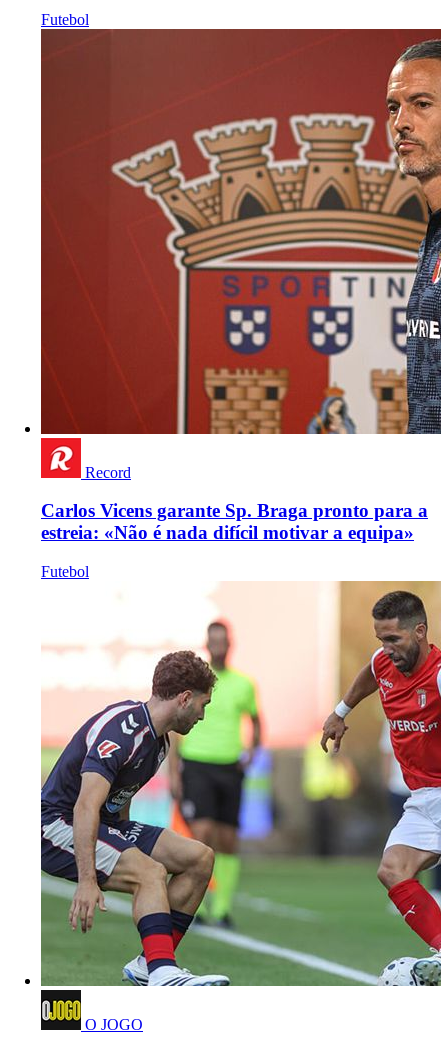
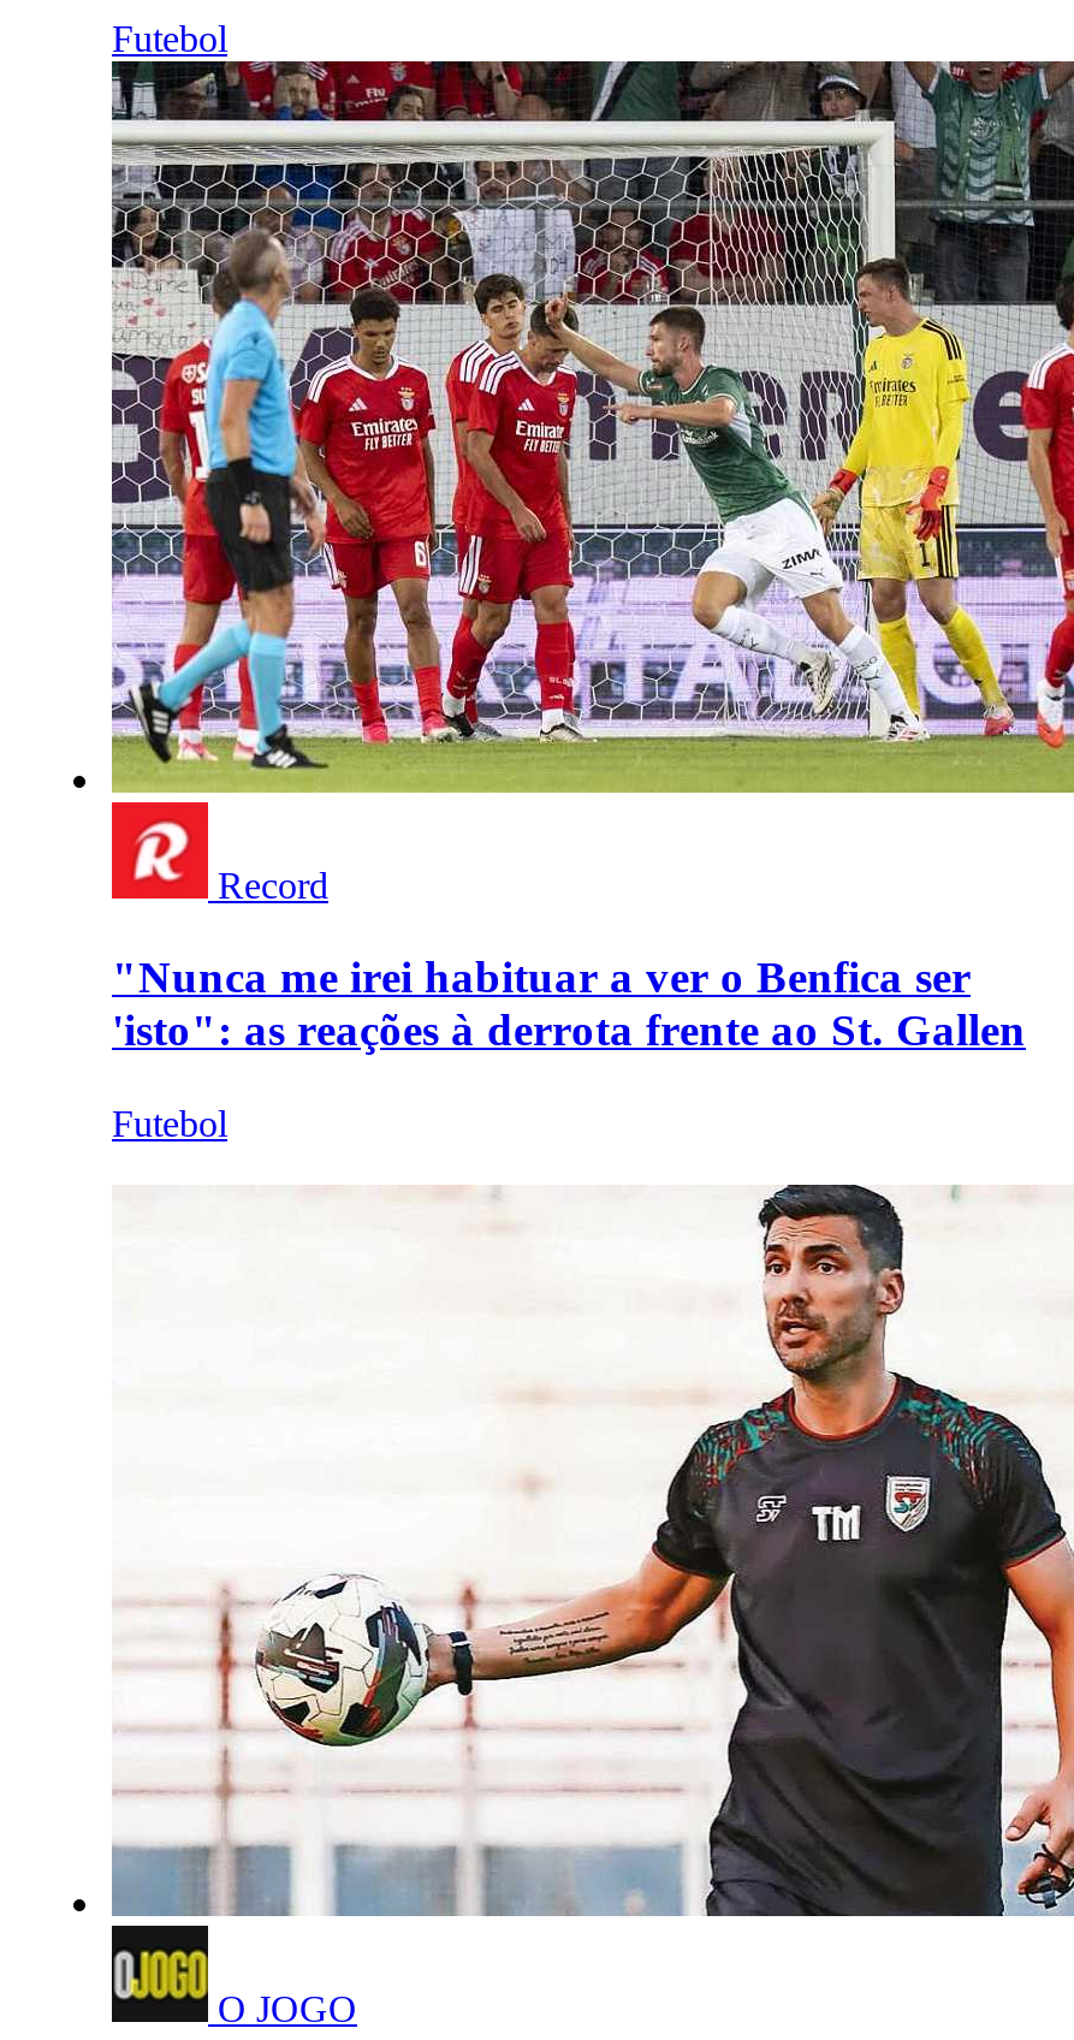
- [image]
+ [image]

- Carlos Vicens garante Sp. Braga pronto para a
- estreia: «Não é nada difícil motivar a equipa»
+ "Nunca me irei habituar a ver o Benfica ser
+ 'isto": as reações à derrota frente ao St. Gallen

- [image]
+ [image]
